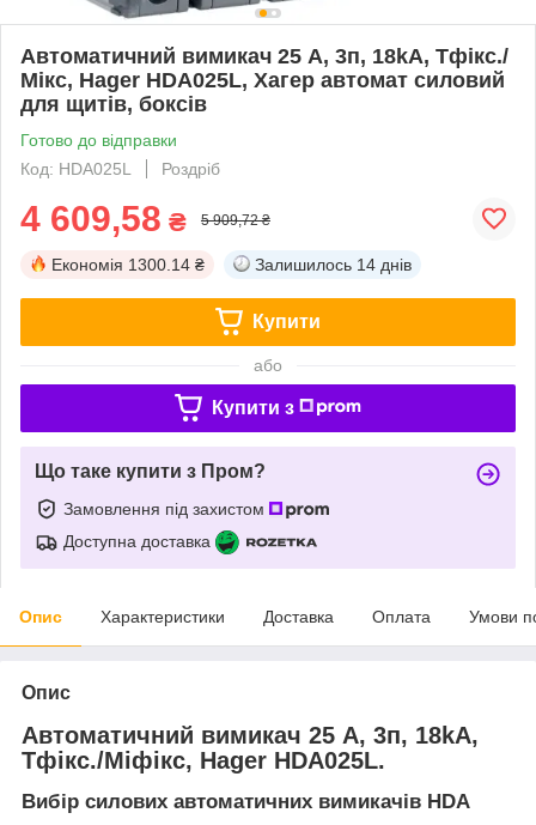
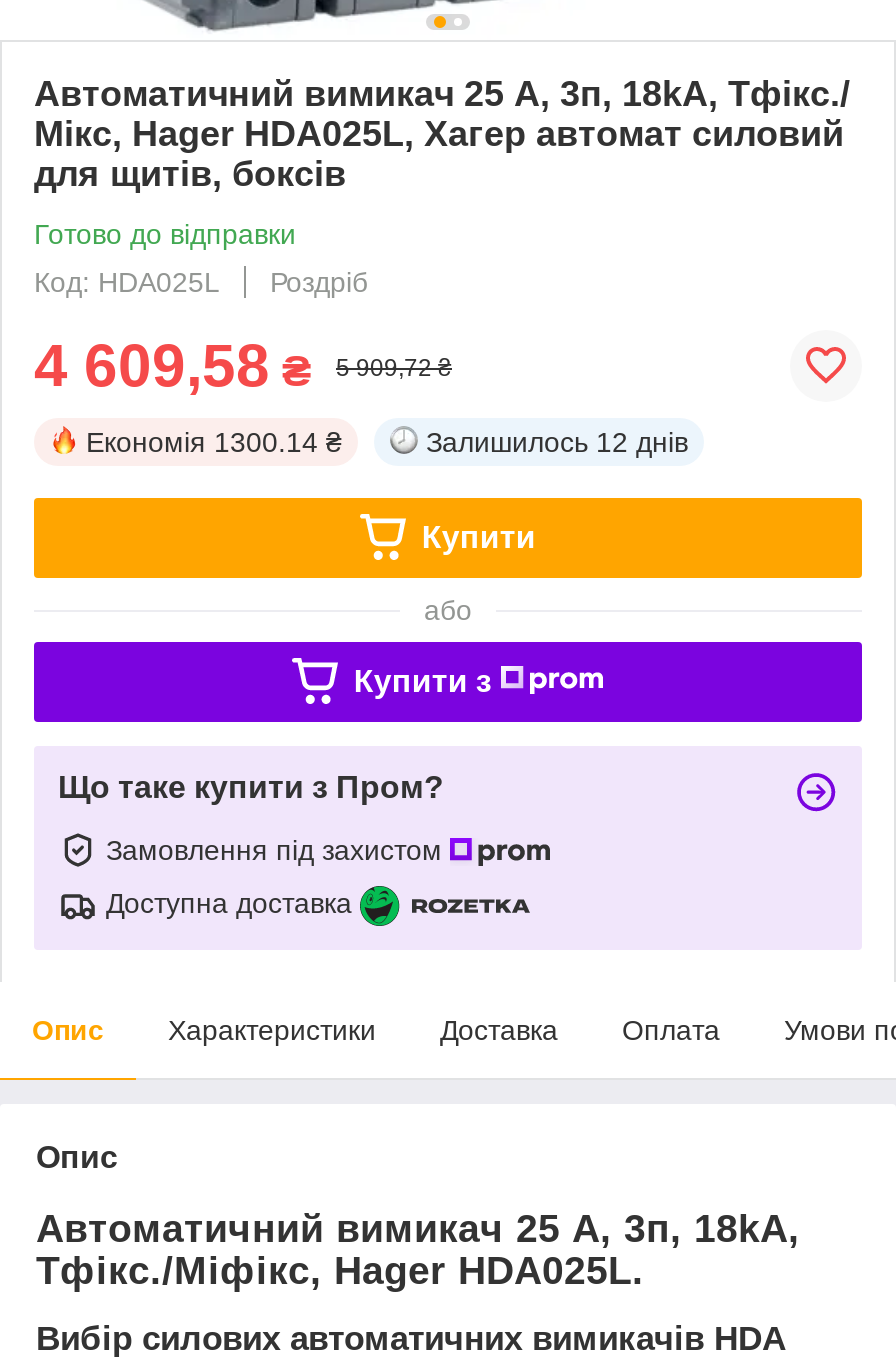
- Залишилось 14 днів
+ Залишилось 12 днів
